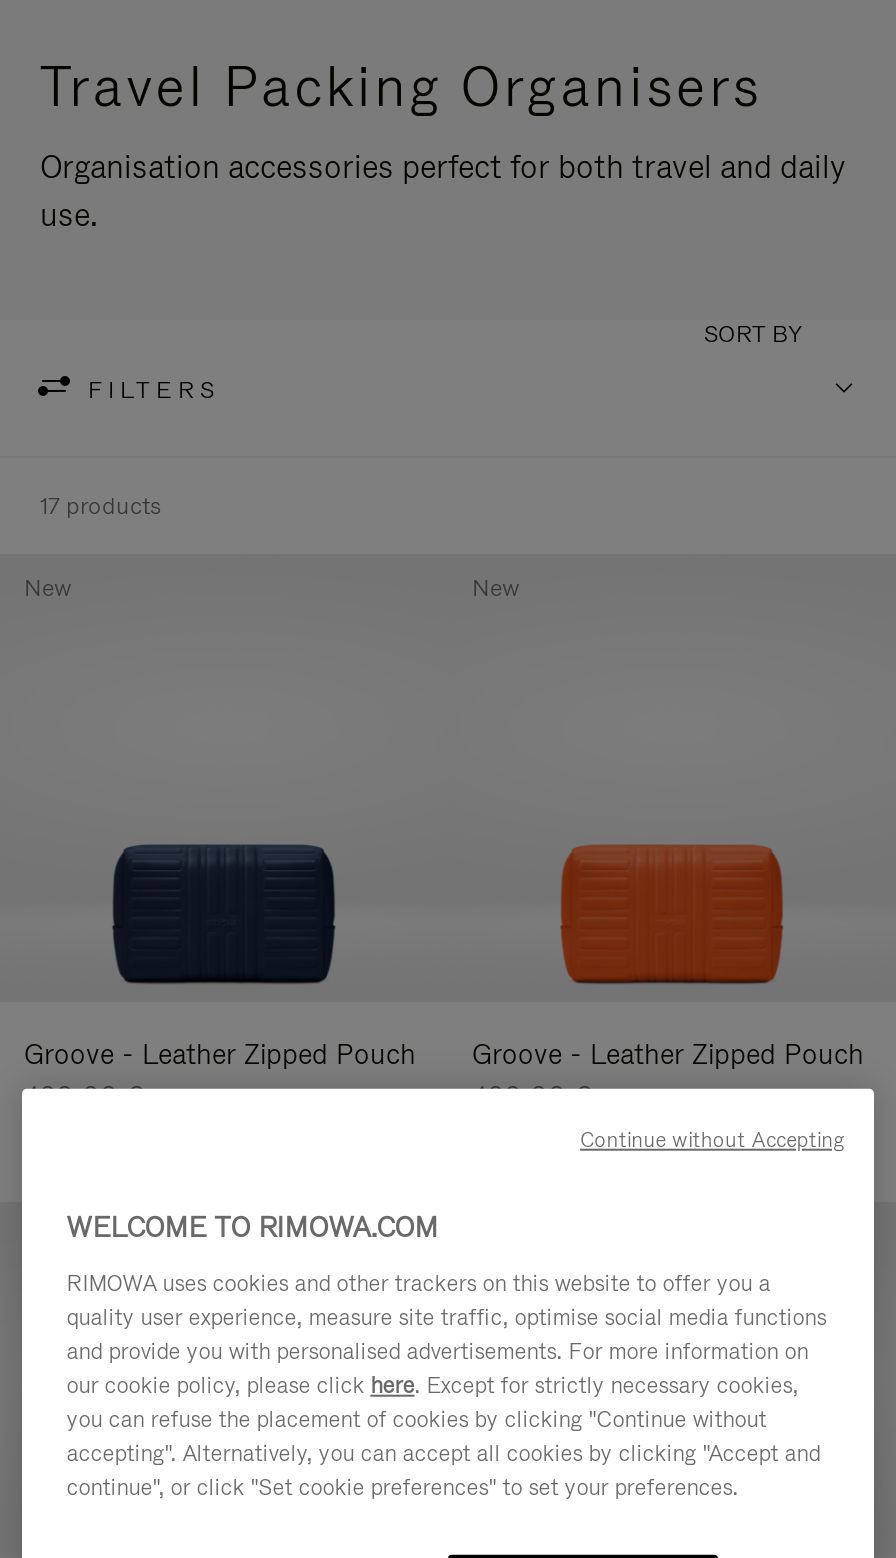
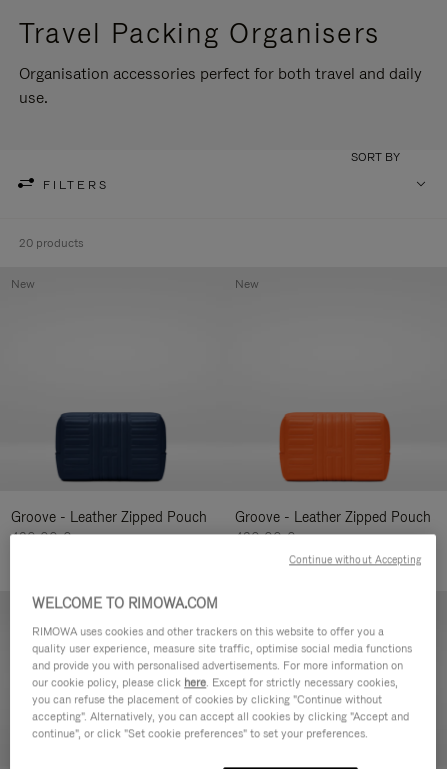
- 17 products
+ 20 products
